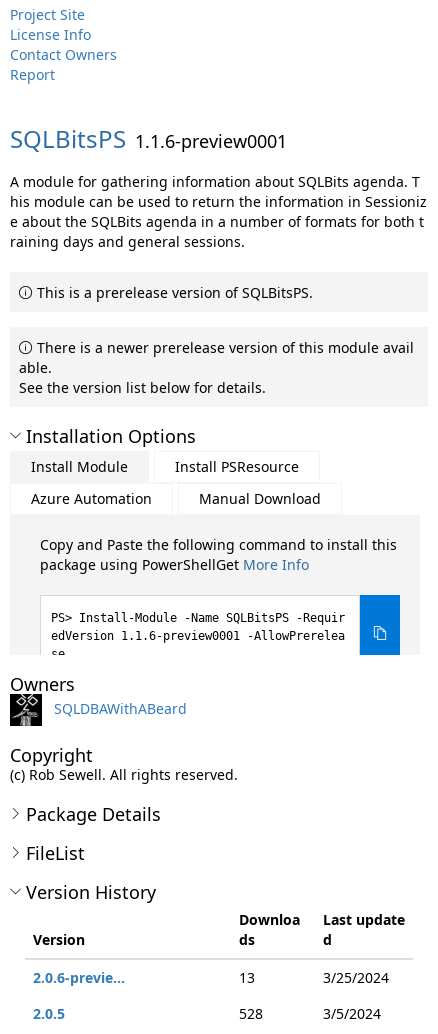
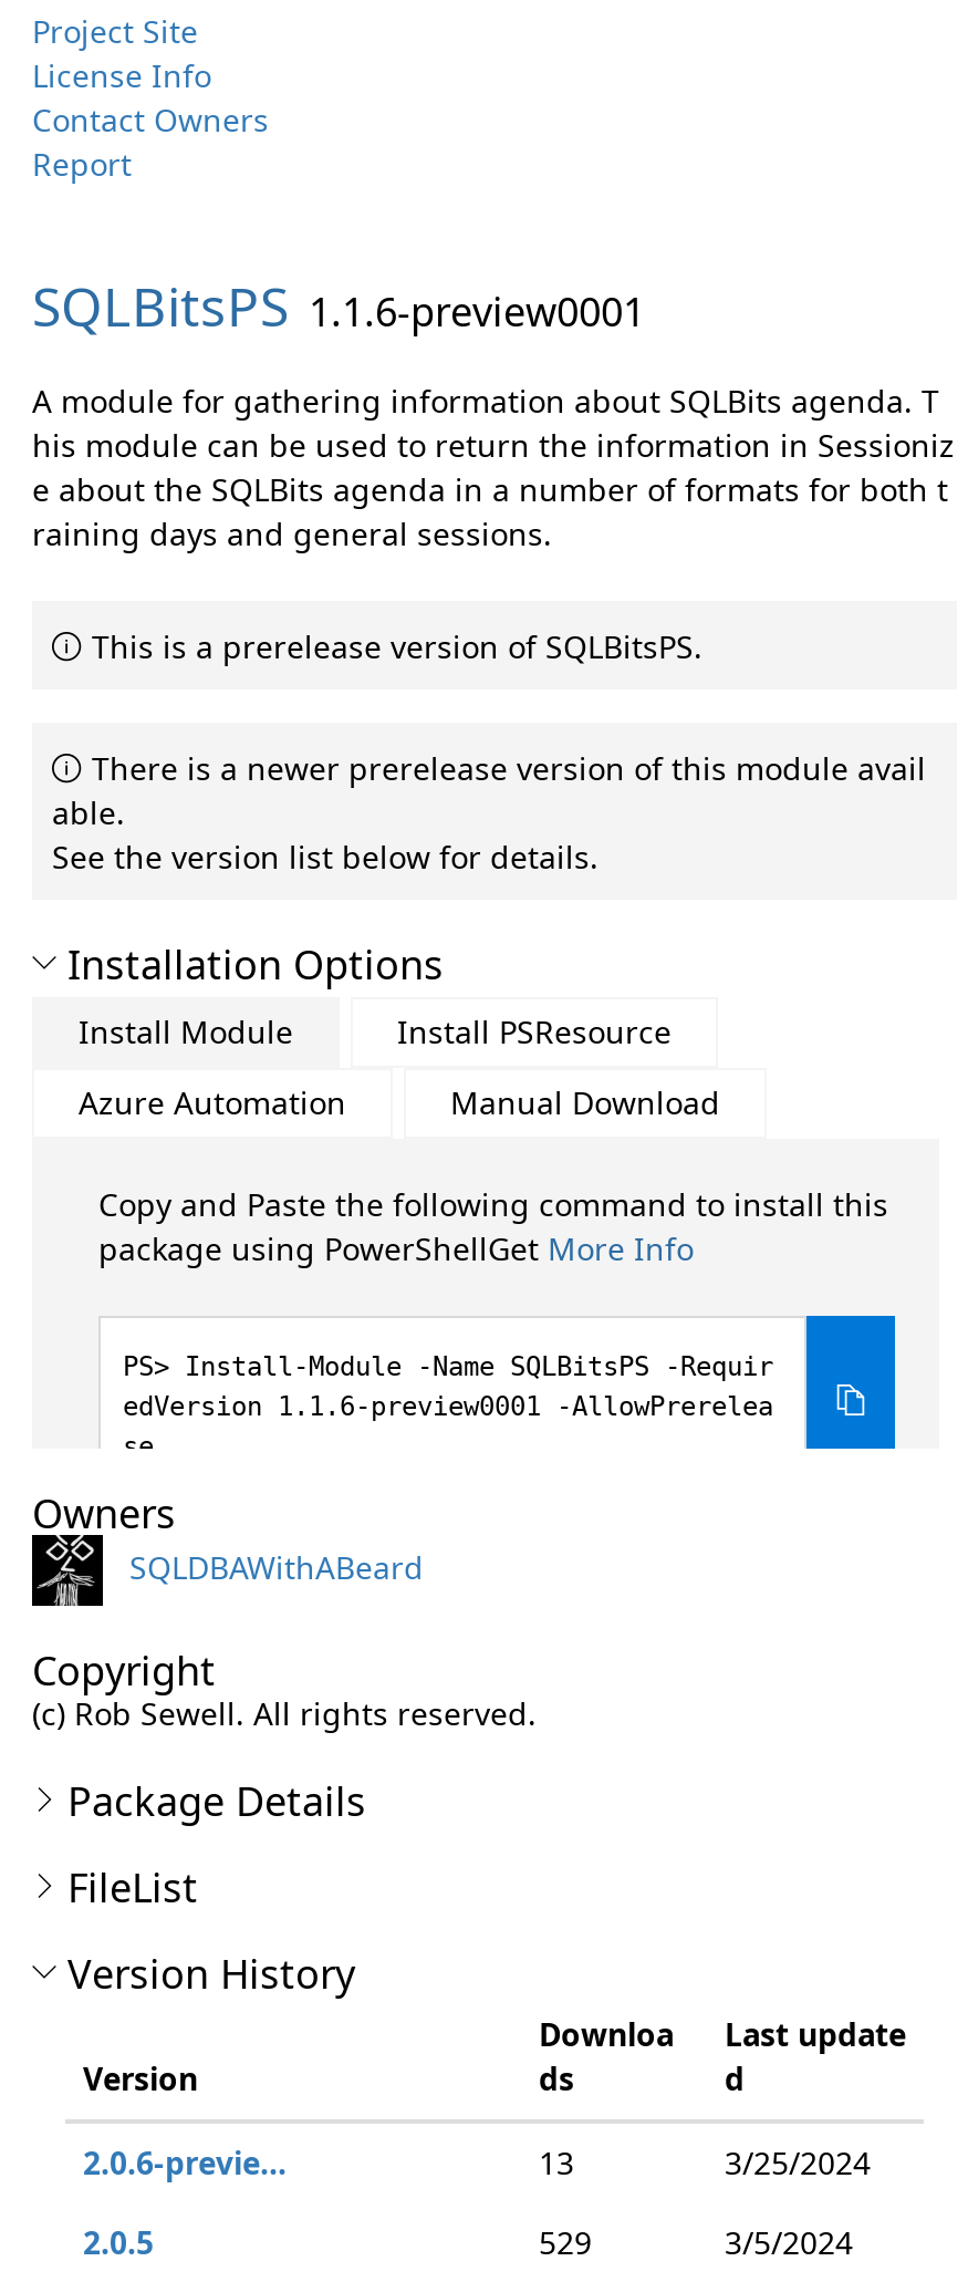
- 528
+ 529
